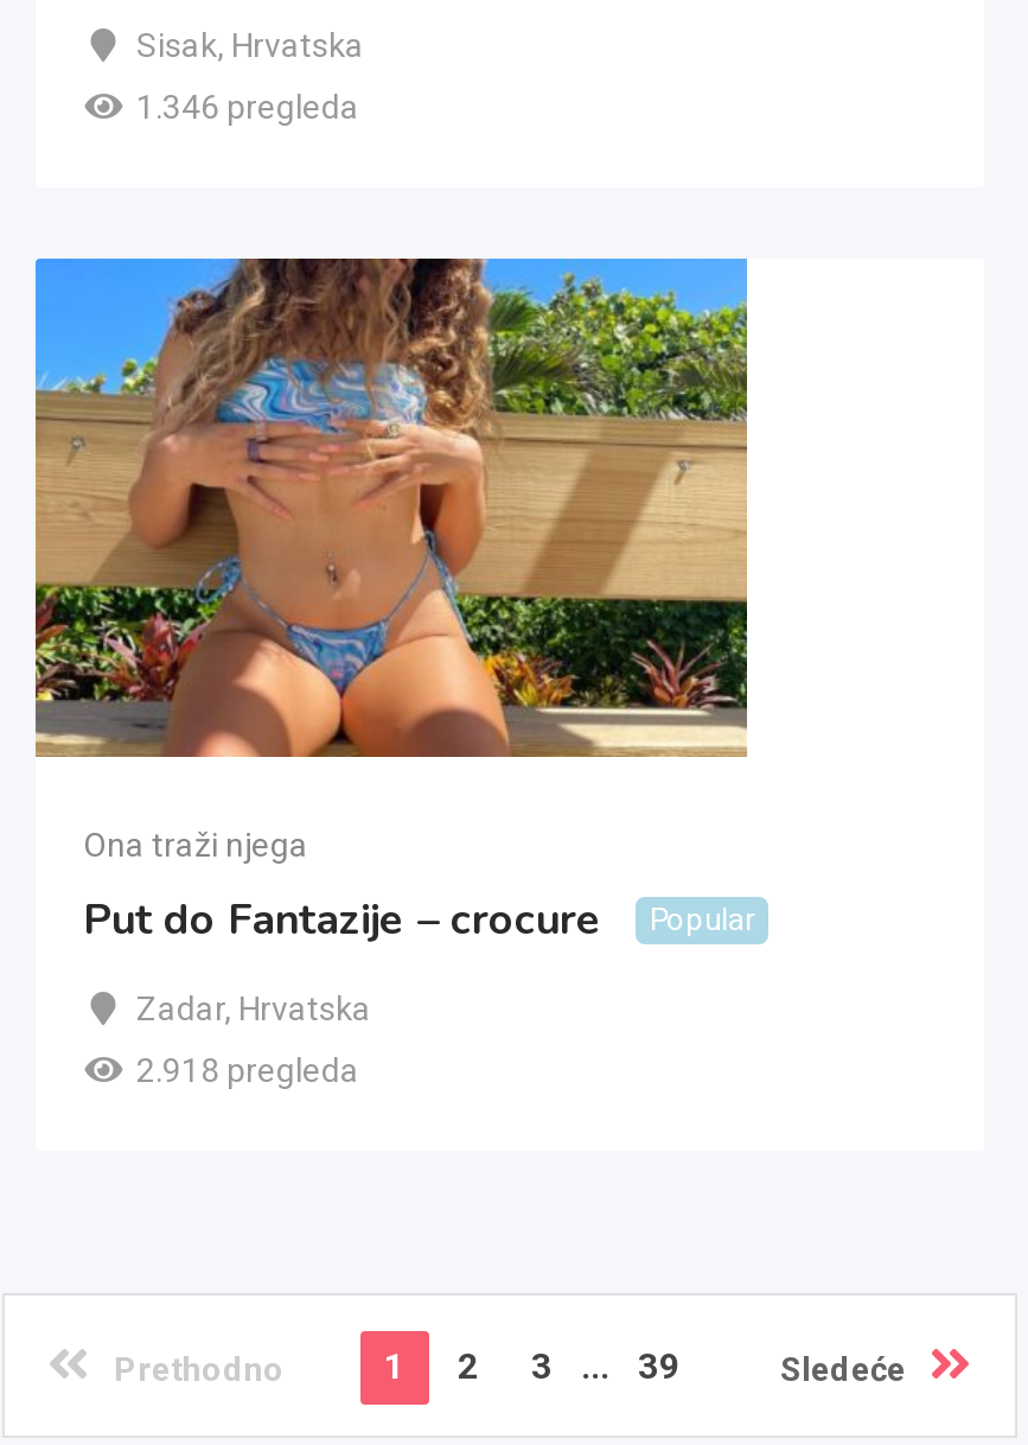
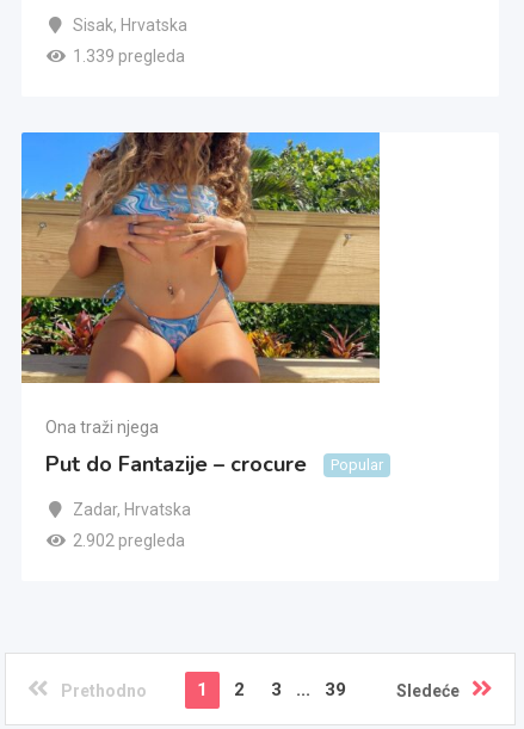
- 1.346 pregleda
+ 1.339 pregleda

- 2.918 pregleda
+ 2.902 pregleda
